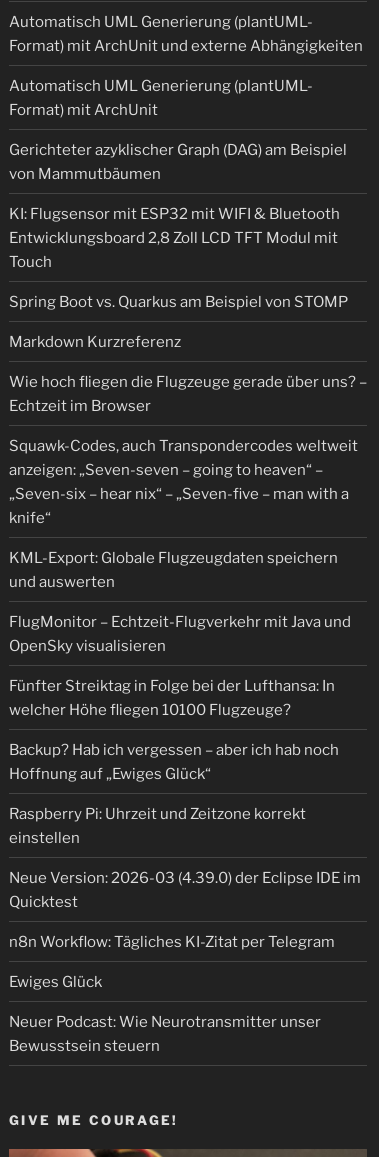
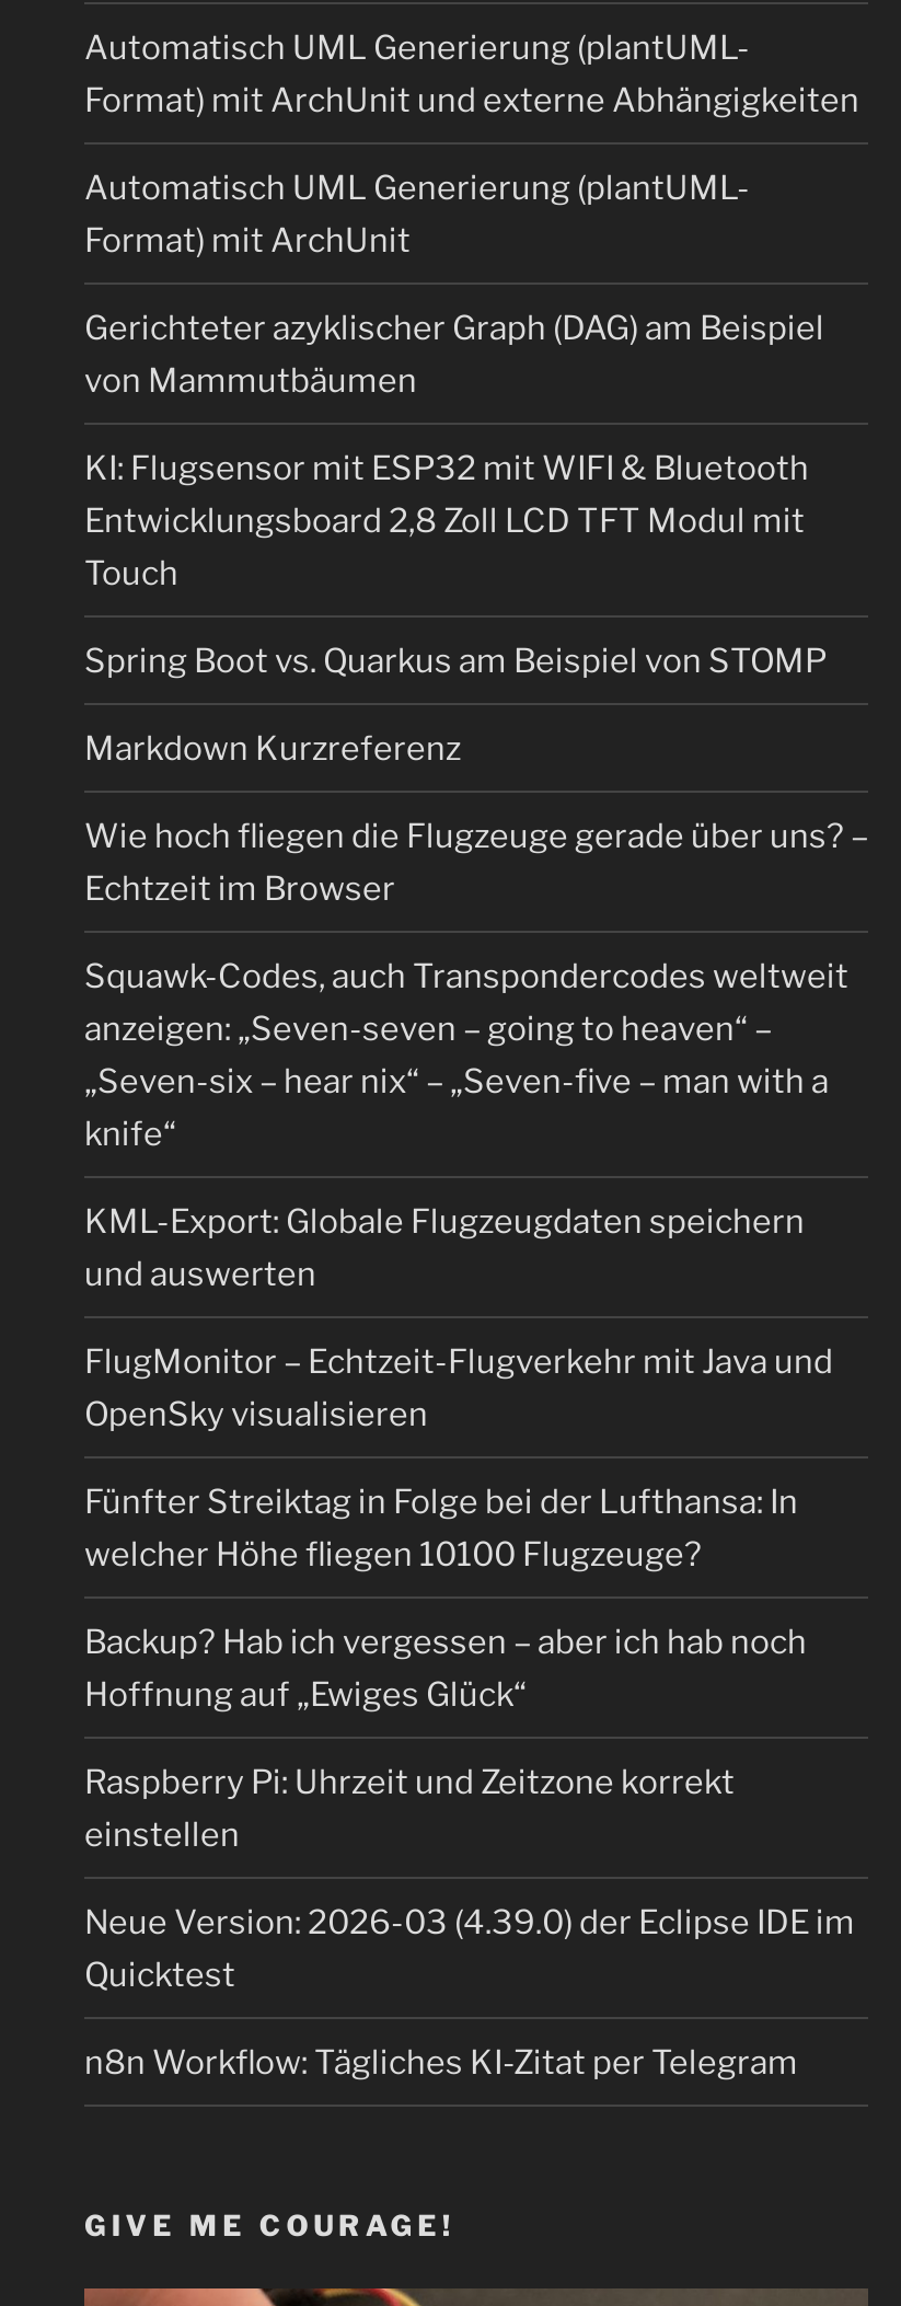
- Ewiges Glück
- Neuer Podcast: Wie Neurotransmitter unser
- Bewusstsein steuern
